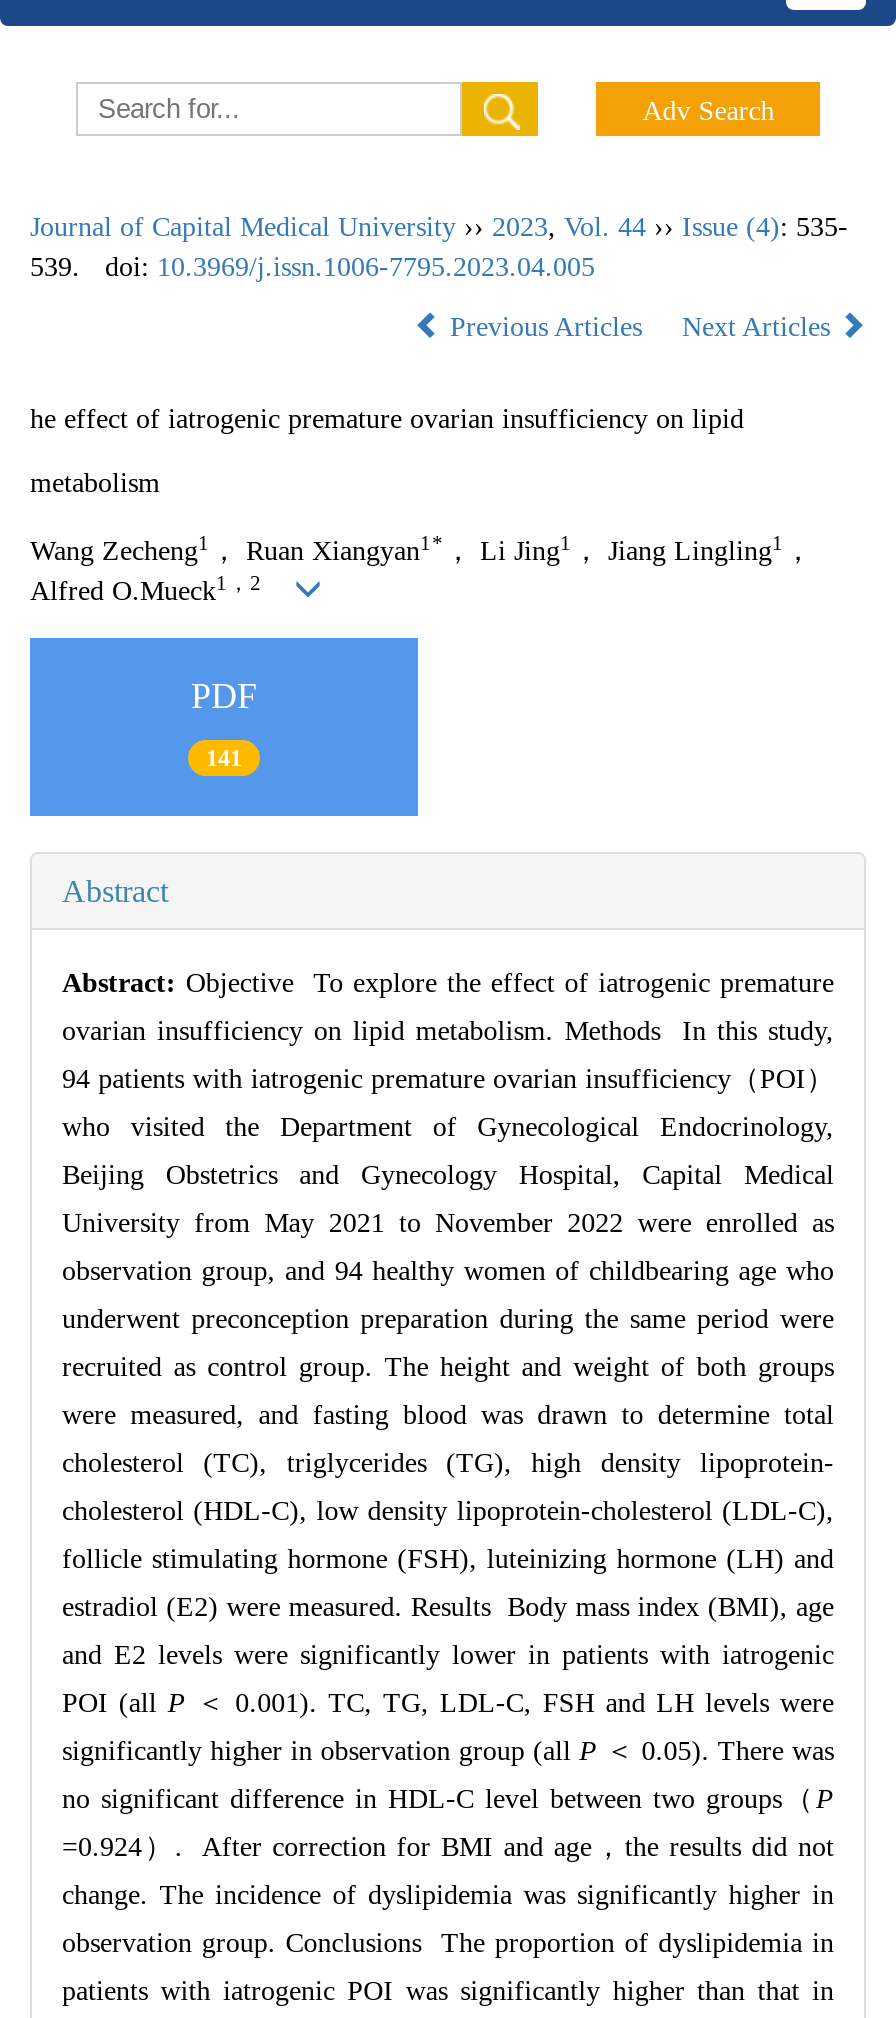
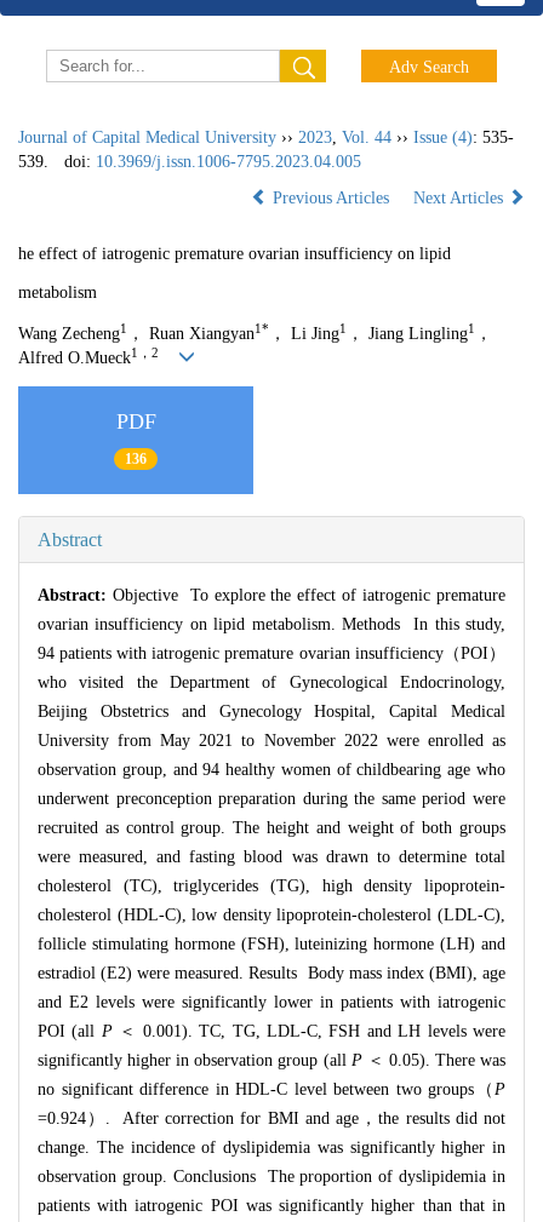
- 141
+ 136
